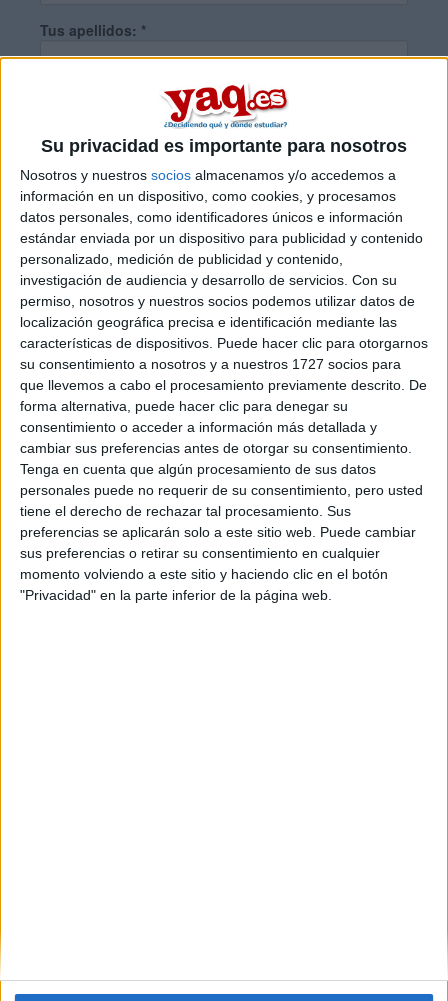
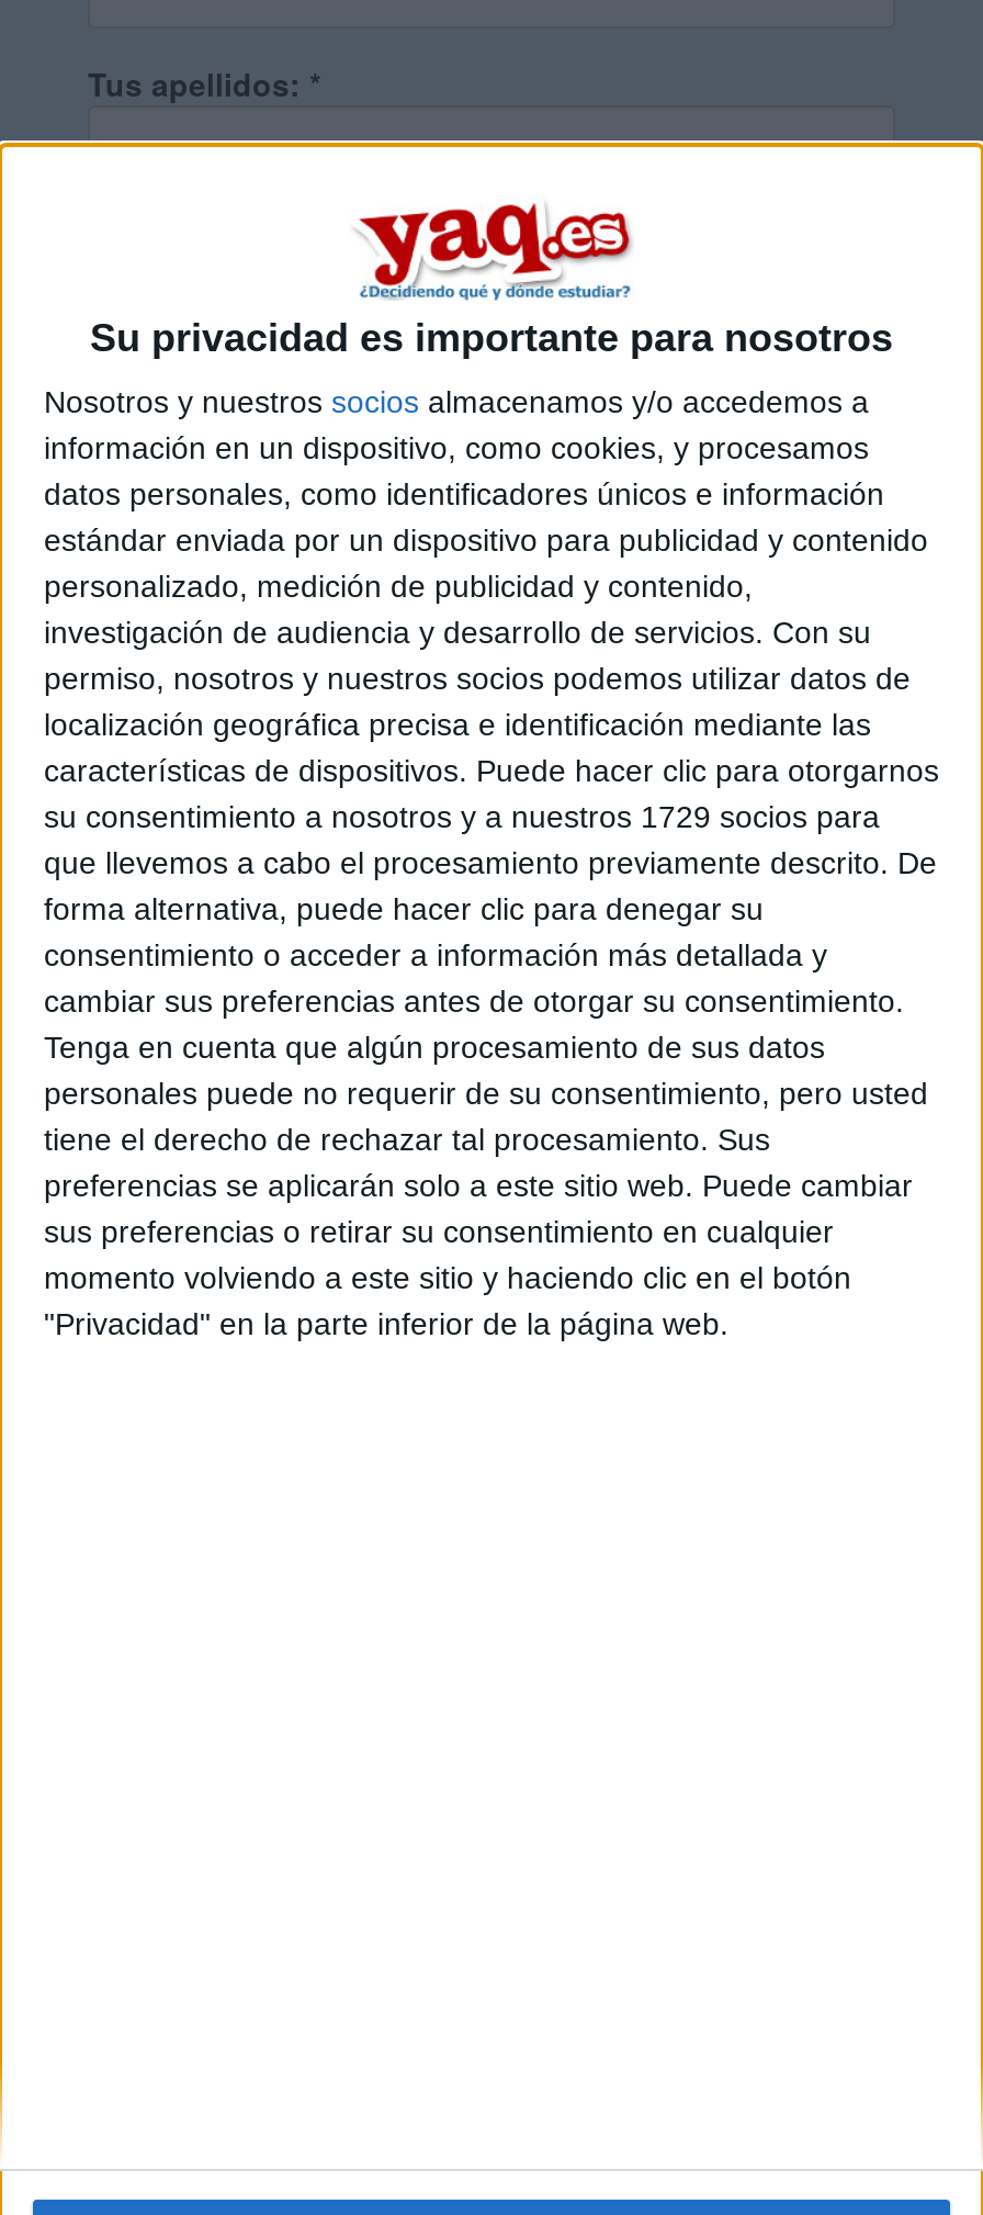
- su consentimiento a nosotros y a nuestros 1727 socios para
+ su consentimiento a nosotros y a nuestros 1729 socios para
